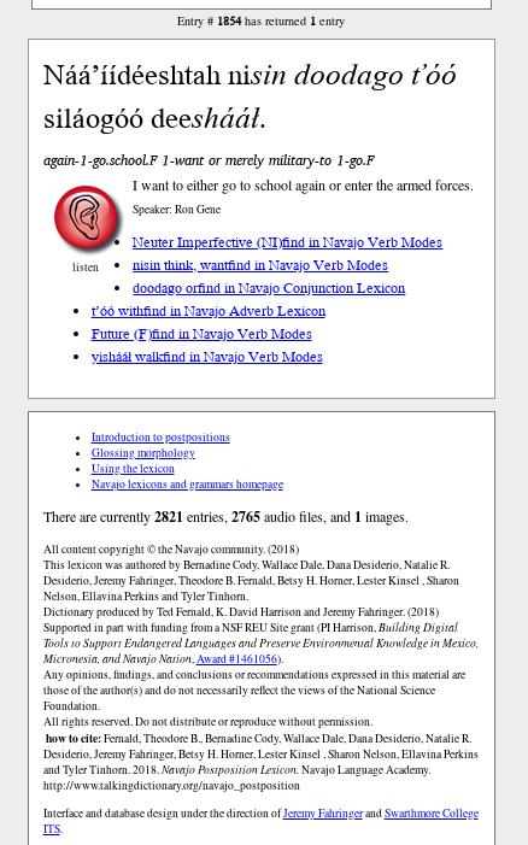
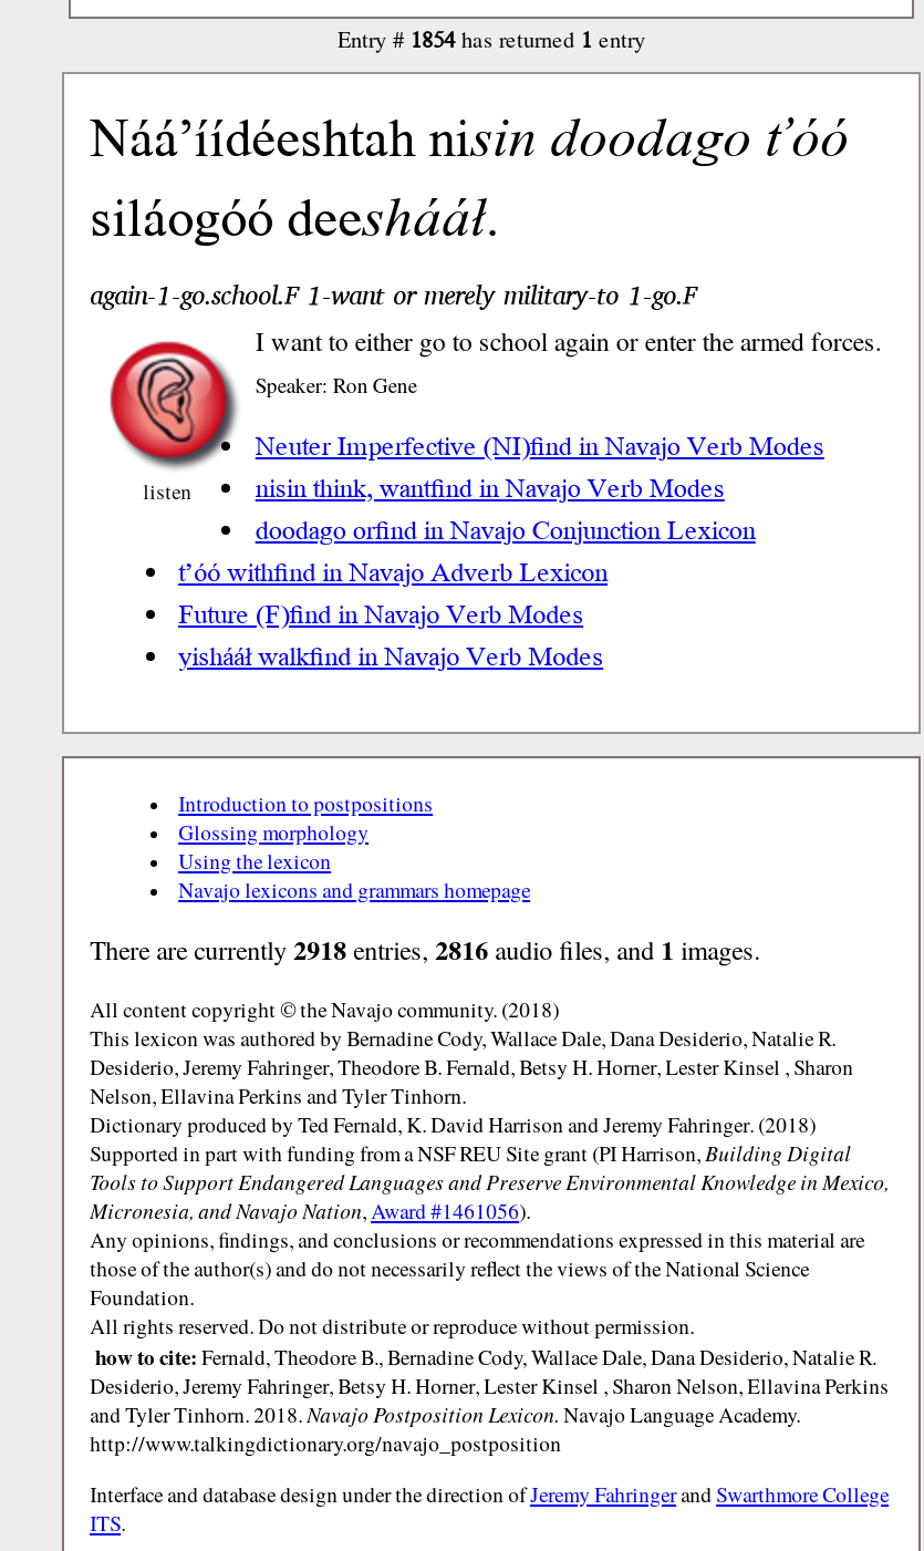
- There are currently 2821 entries, 2765 audio files, and 1 images.
+ There are currently 2918 entries, 2816 audio files, and 1 images.
